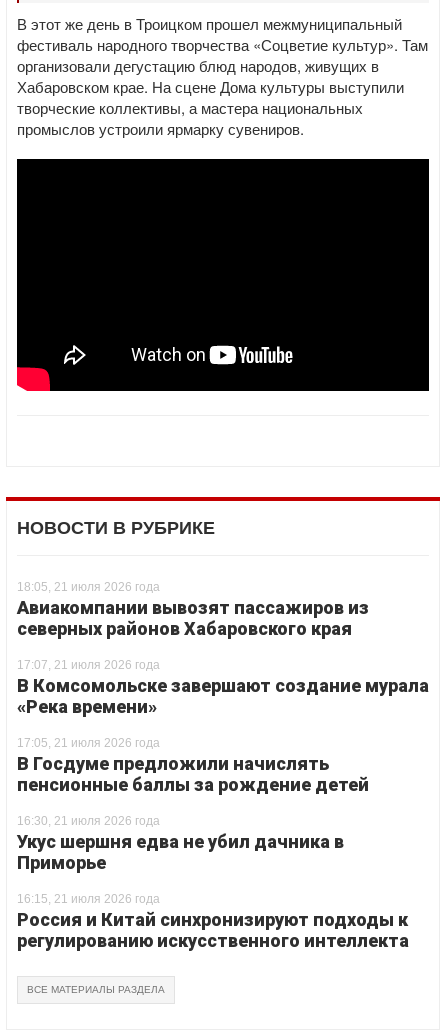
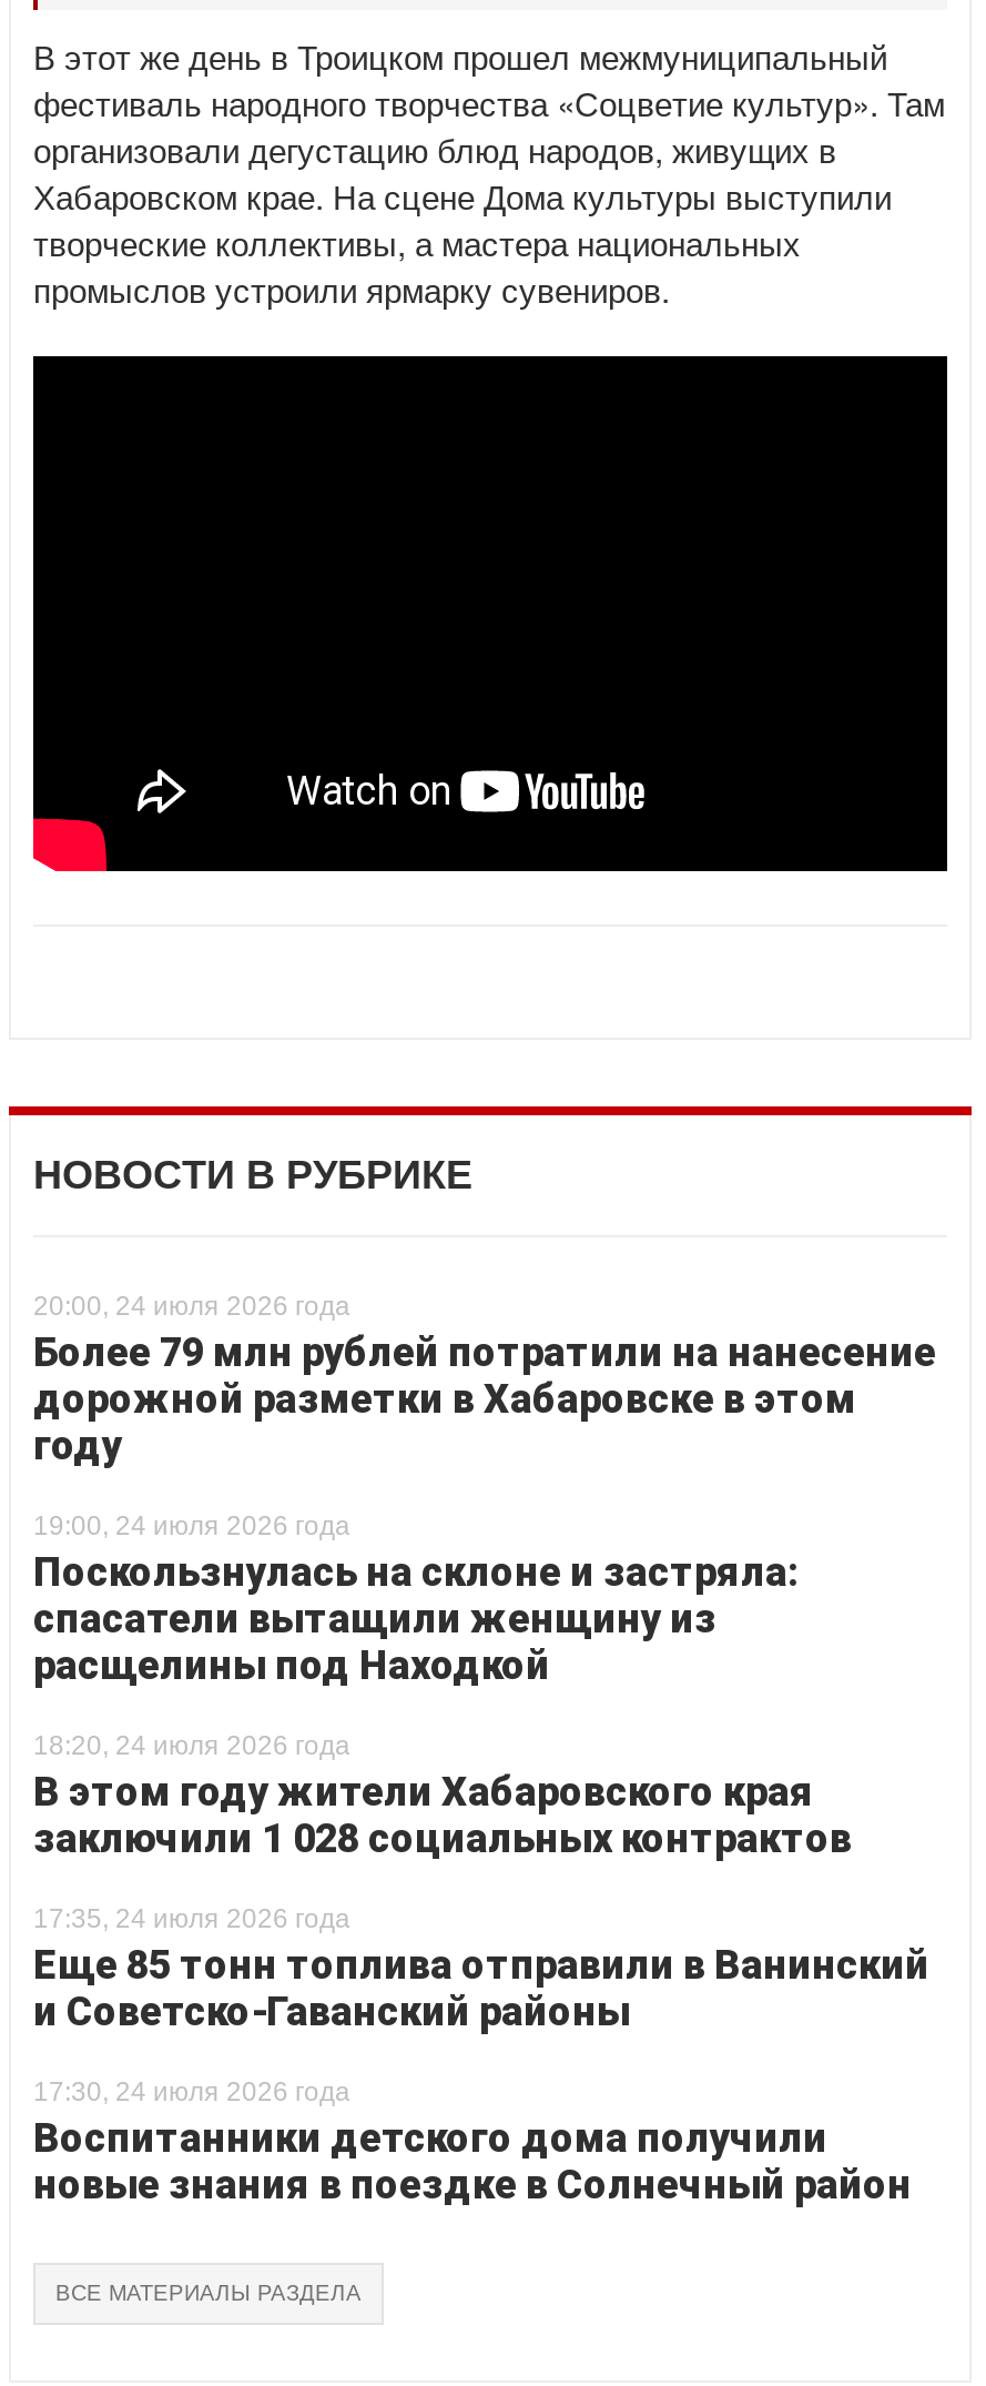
- 18:05, 21 июля 2026 года
- Авиакомпании вывозят пассажиров из
- северных районов Хабаровского края
+ 20:00, 24 июля 2026 года
+ Более 79 млн рублей потратили на нанесение
+ дорожной разметки в Хабаровске в этом
+ году

- 17:07, 21 июля 2026 года
- В Комсомольске завершают создание мурала
- «Река времени»
+ 19:00, 24 июля 2026 года
+ Поскользнулась на склоне и застряла:
+ спасатели вытащили женщину из
+ расщелины под Находкой

- 17:05, 21 июля 2026 года
- В Госдуме предложили начислять
- пенсионные баллы за рождение детей
+ 18:20, 24 июля 2026 года
+ В этом году жители Хабаровского края
+ заключили 1 028 социальных контрактов

- 16:30, 21 июля 2026 года
- Укус шершня едва не убил дачника в
- Приморье
+ 17:35, 24 июля 2026 года
+ Еще 85 тонн топлива отправили в Ванинский
+ и Советско-Гаванский районы

- 16:15, 21 июля 2026 года
- Россия и Китай синхронизируют подходы к
- регулированию искусственного интеллекта
+ 17:30, 24 июля 2026 года
+ Воспитанники детского дома получили
+ новые знания в поездке в Солнечный район
